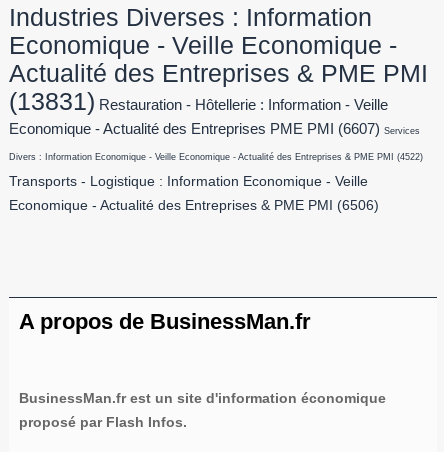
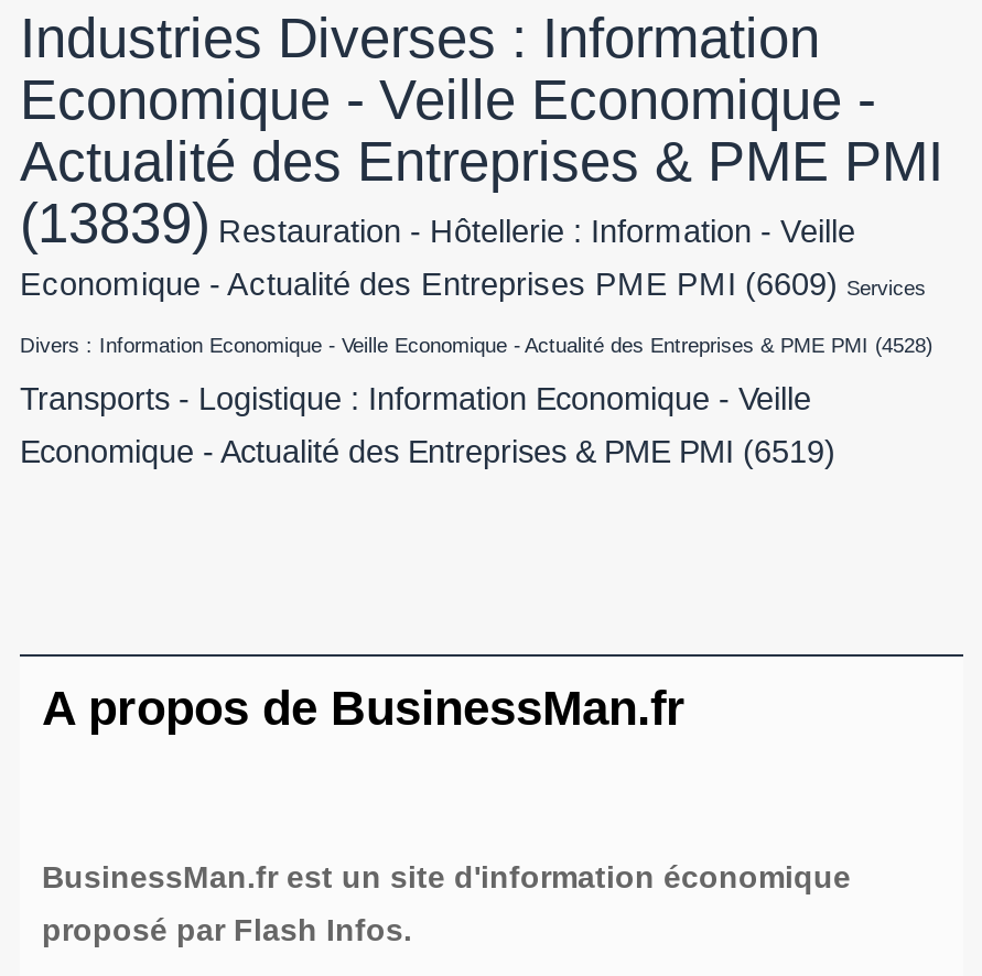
- (13831) Restauration - Hôtellerie : Information - Veille
+ (13839) Restauration - Hôtellerie : Information - Veille

- Economique - Actualité des Entreprises PME PMI (6607) Services
+ Economique - Actualité des Entreprises PME PMI (6609) Services

- Divers : Information Economique - Veille Economique - Actualité des Entreprises & PME PMI (4522)
+ Divers : Information Economique - Veille Economique - Actualité des Entreprises & PME PMI (4528)

- Economique - Actualité des Entreprises & PME PMI (6506)
+ Economique - Actualité des Entreprises & PME PMI (6519)
